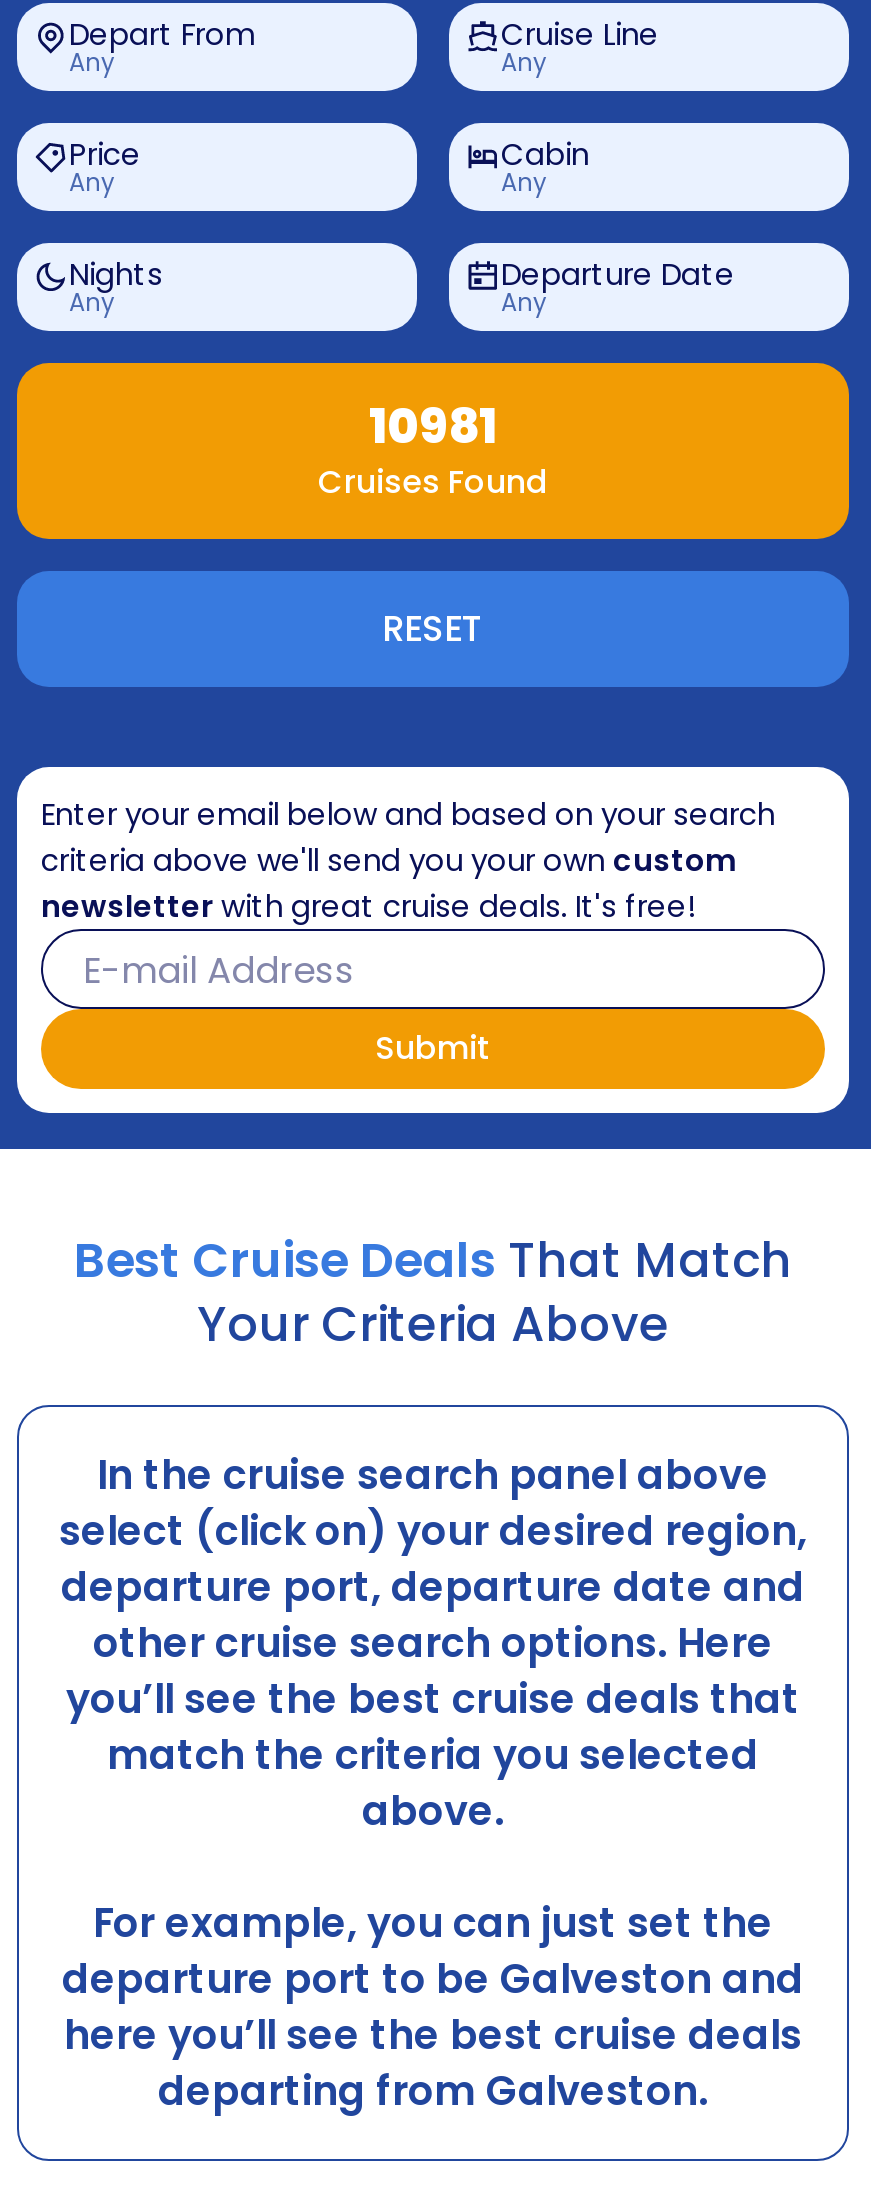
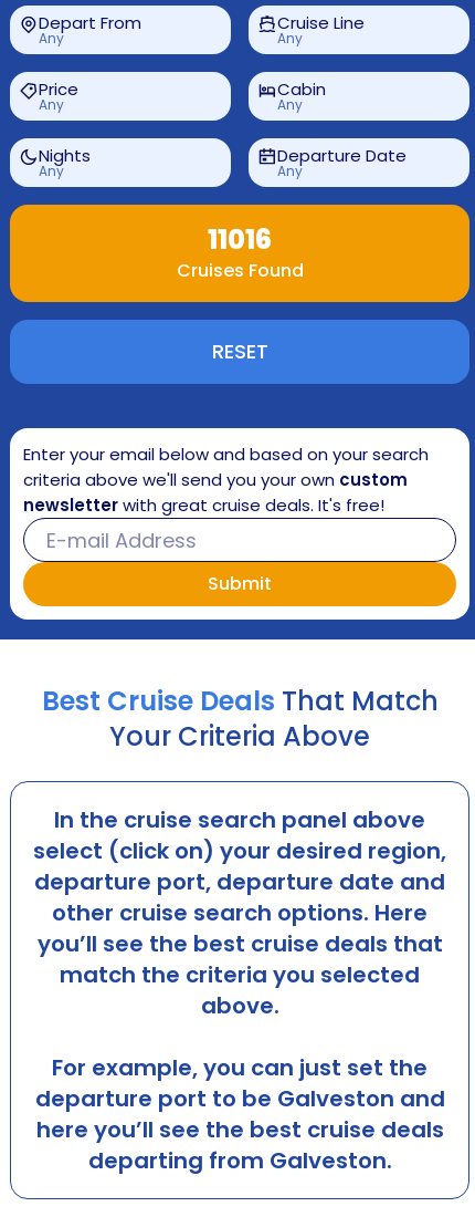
- 10981
+ 11016
